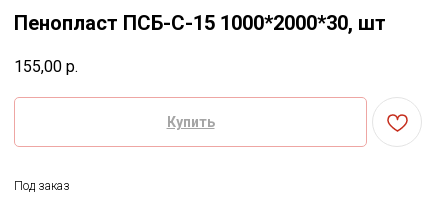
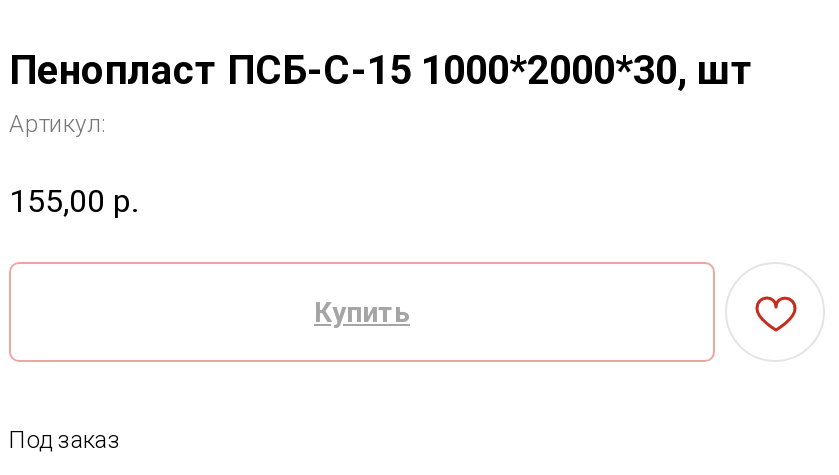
+ Артикул:
